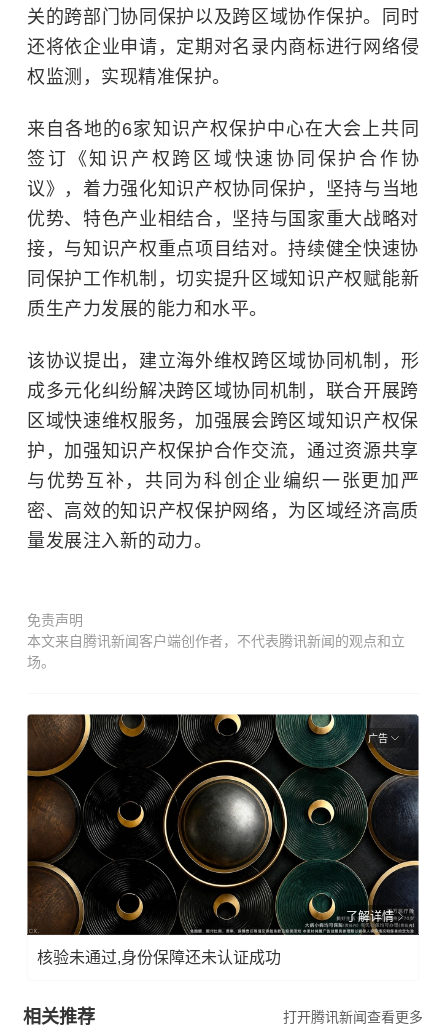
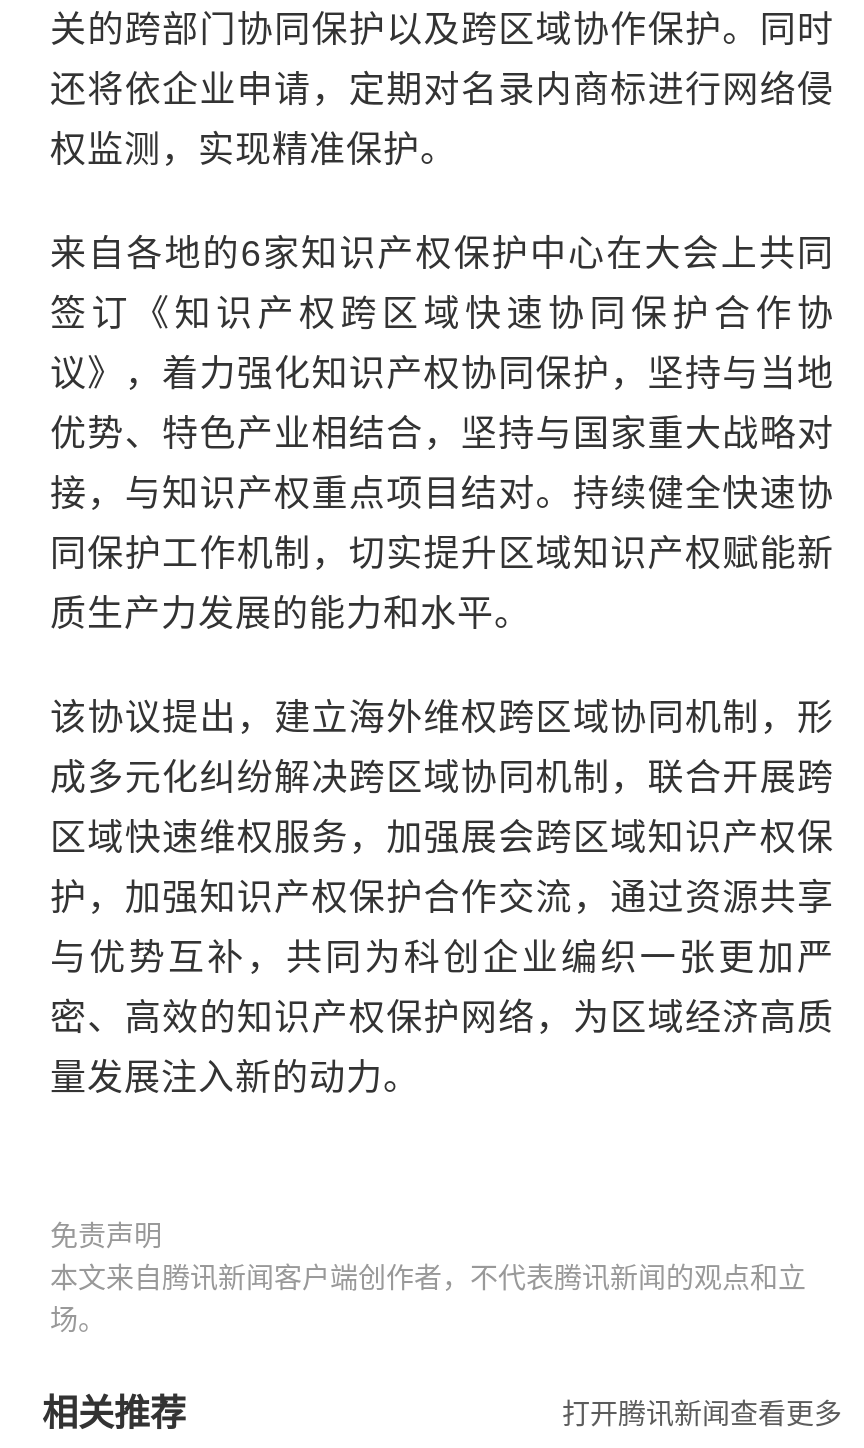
- [image]
- 广告

- 了解详情
- 核验未通过,身份保障还未认证成功
